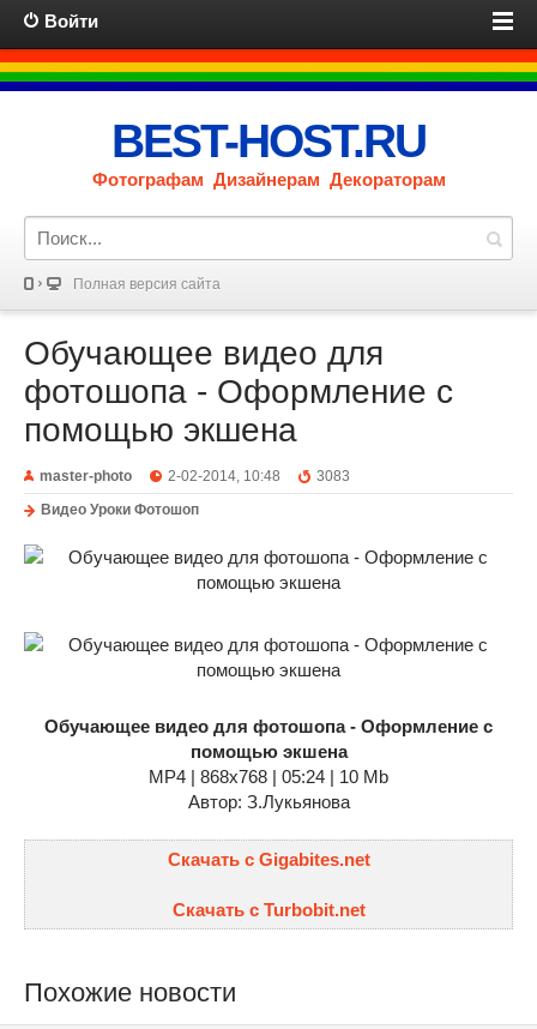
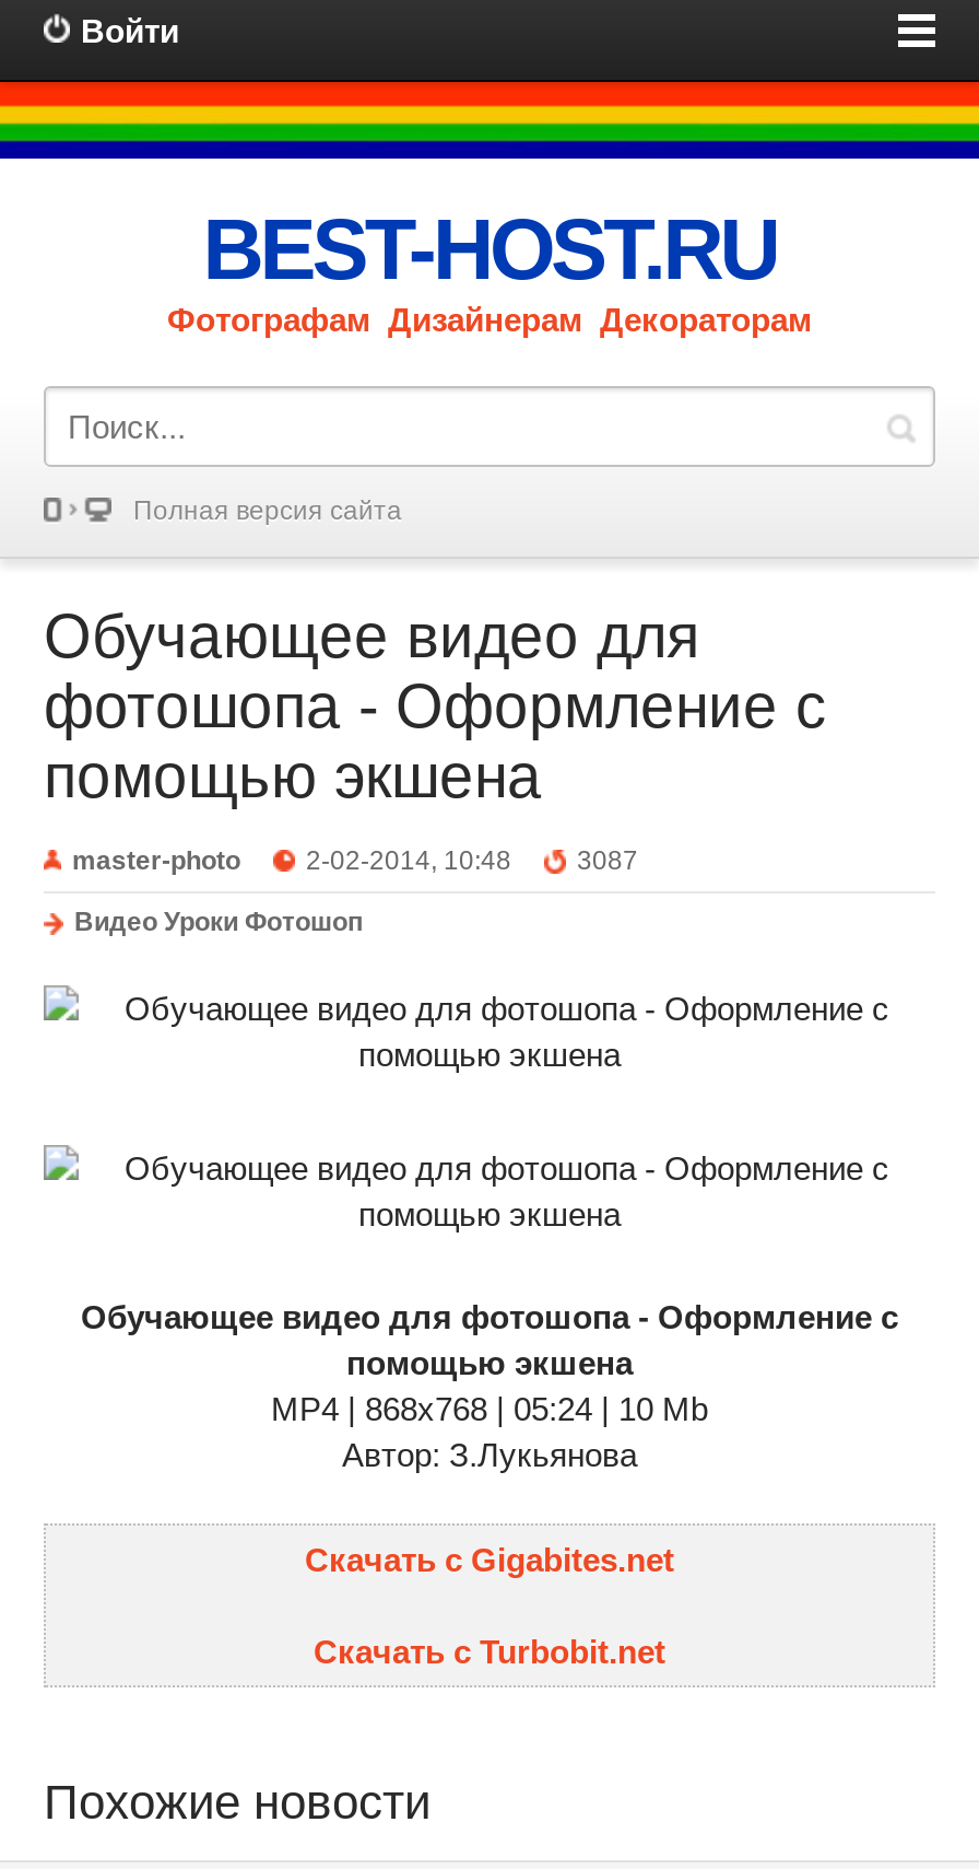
- 3083
+ 3087
